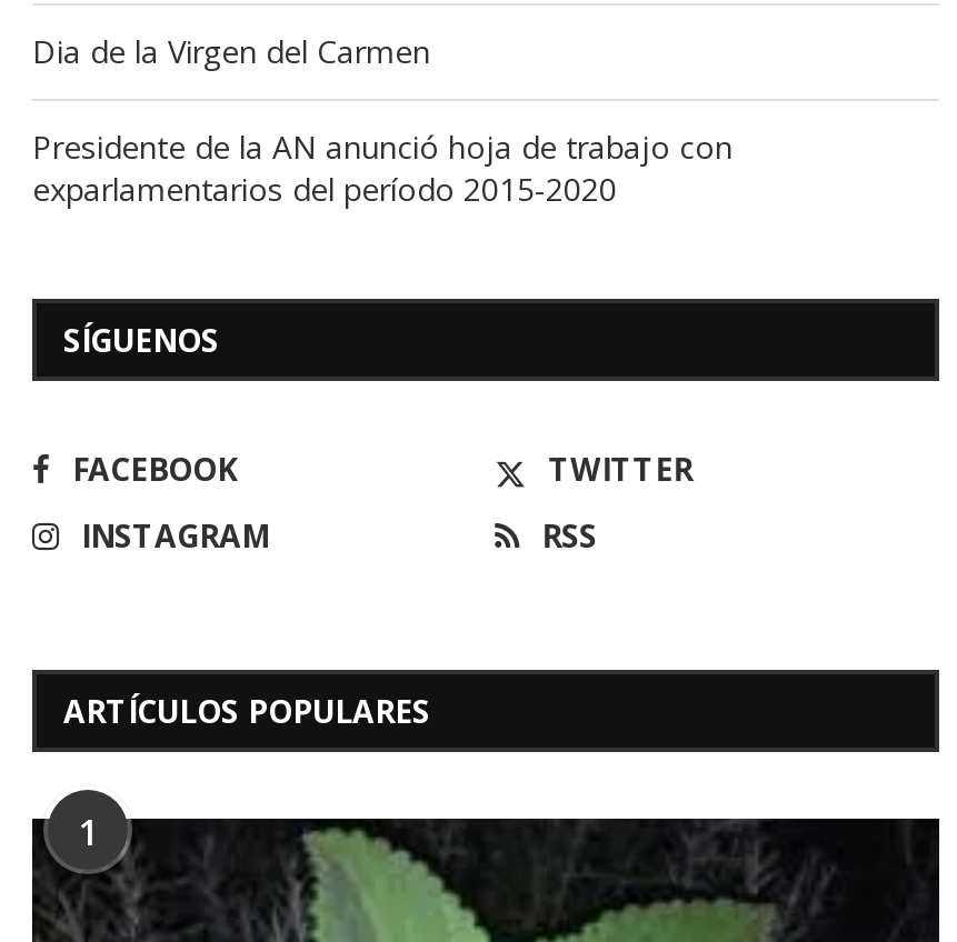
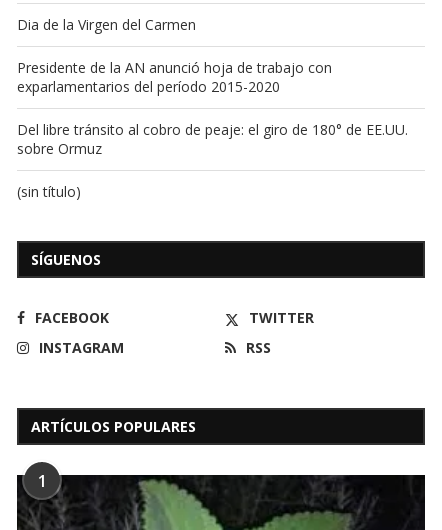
+ Del libre tránsito al cobro de peaje: el giro de 180° de EE.UU.
+ sobre Ormuz
+ (sin título)
